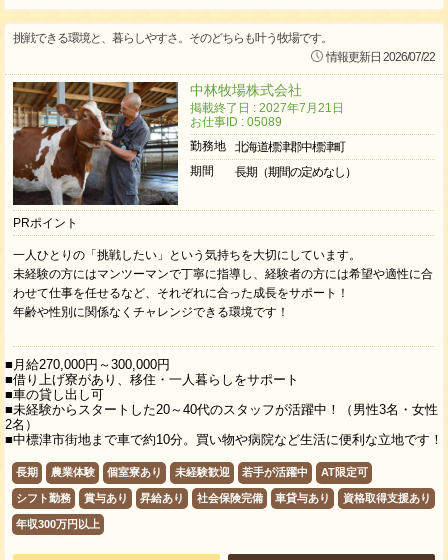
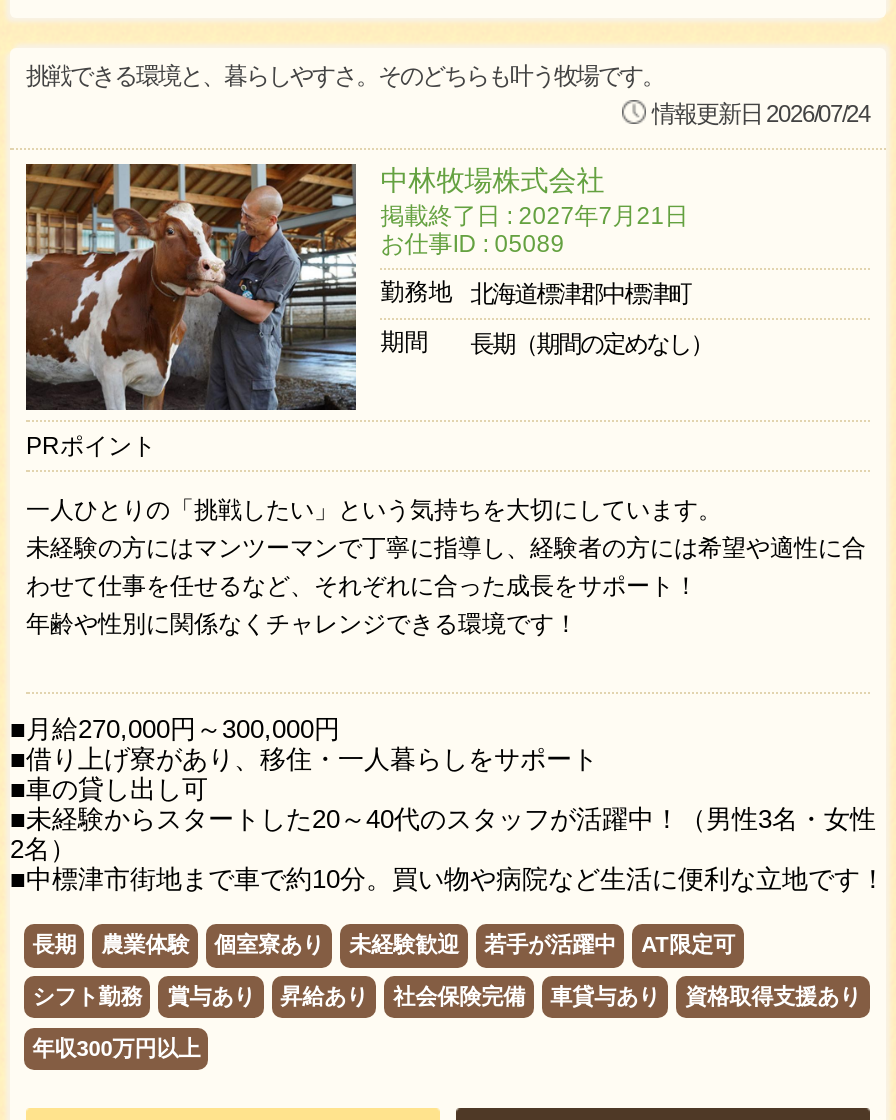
- 情報更新日 2026/07/22
+ 情報更新日 2026/07/24
